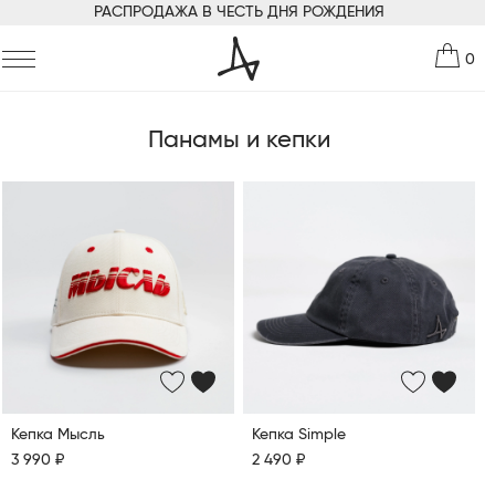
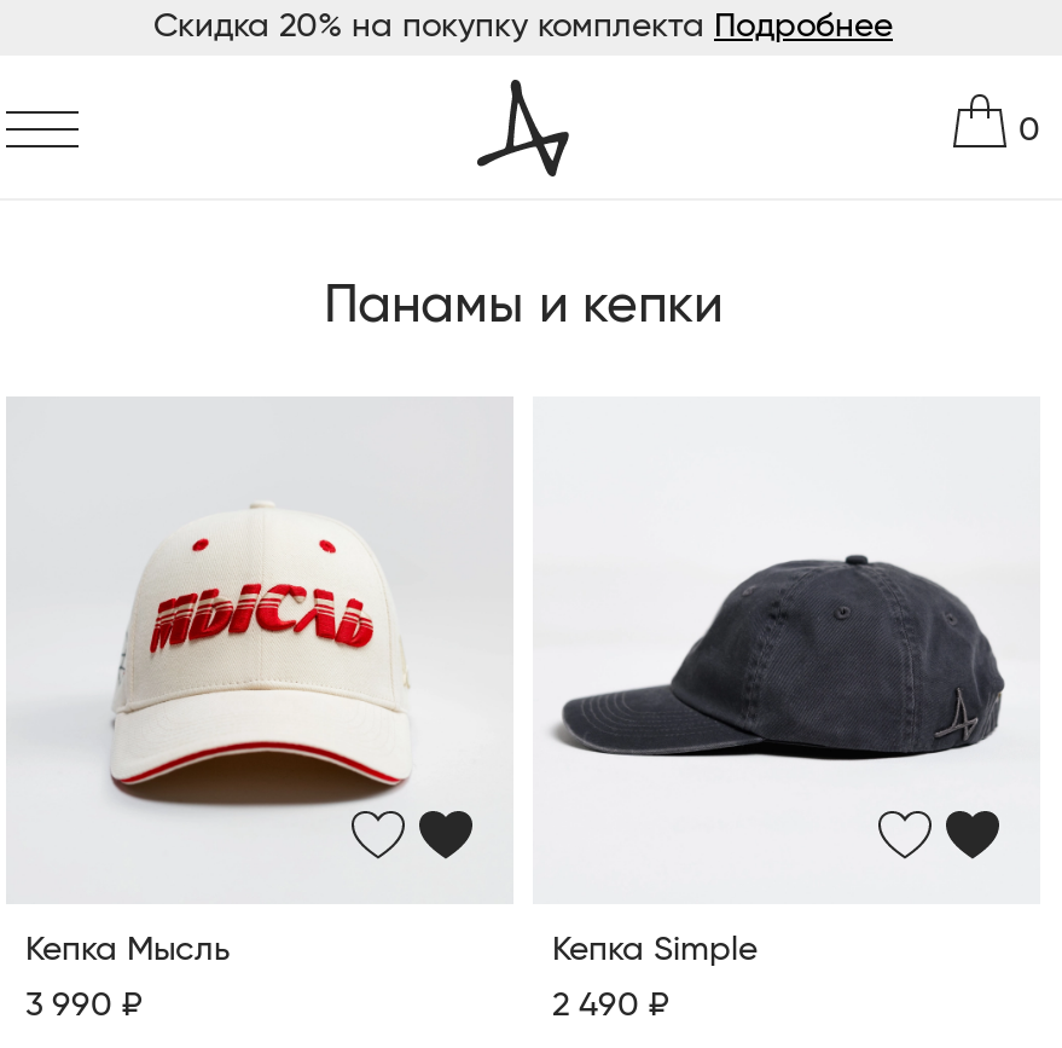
- РАСПРОДАЖА В ЧЕСТЬ ДНЯ РОЖДЕНИЯ
+ Скидка 20% на покупку комплекта Подробнее
